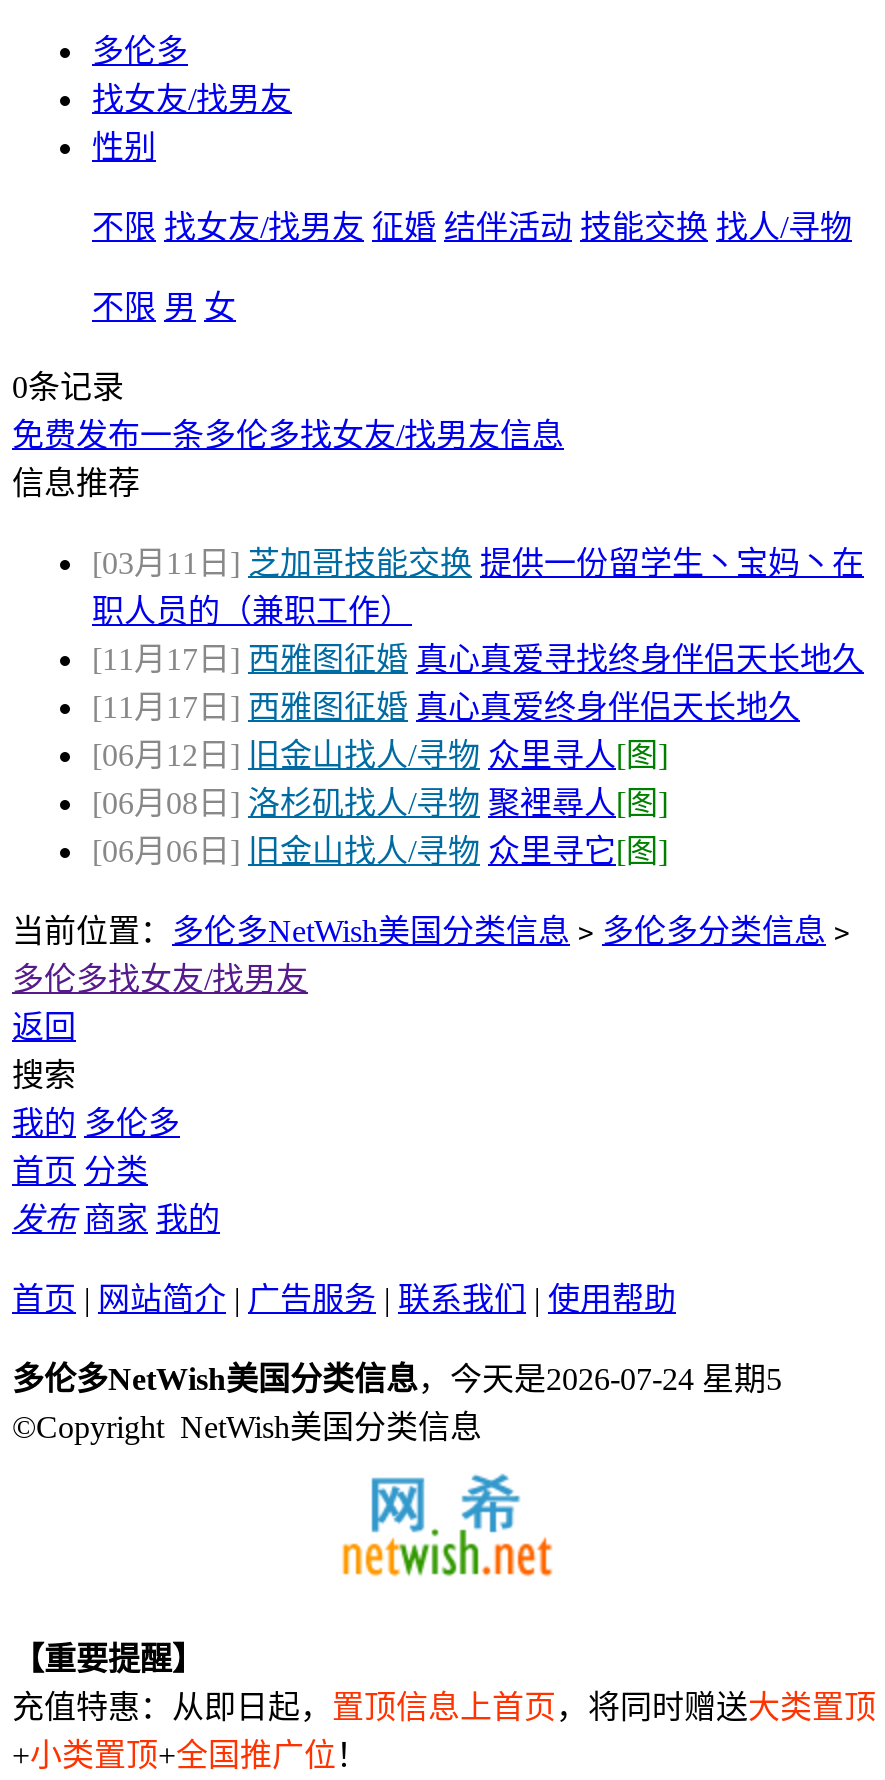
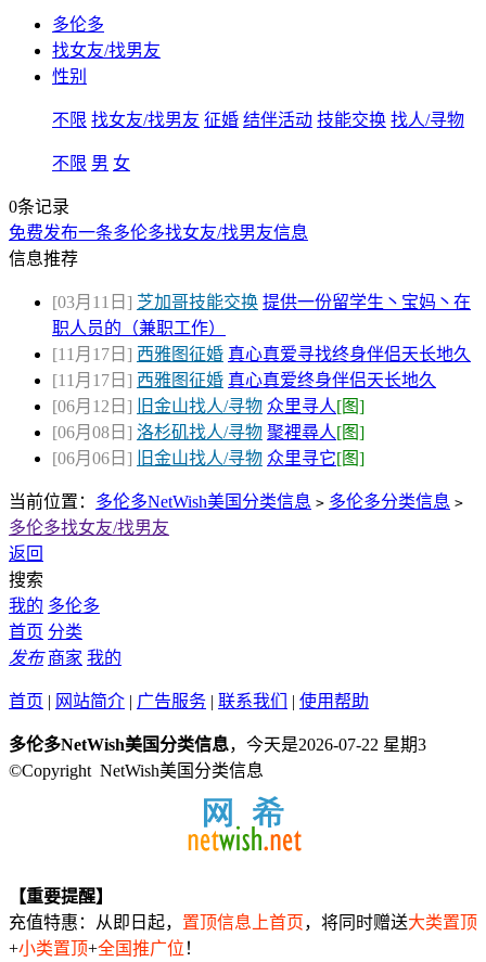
- 多伦多NetWish美国分类信息，今天是2026-07-24 星期5
+ 多伦多NetWish美国分类信息，今天是2026-07-22 星期3
